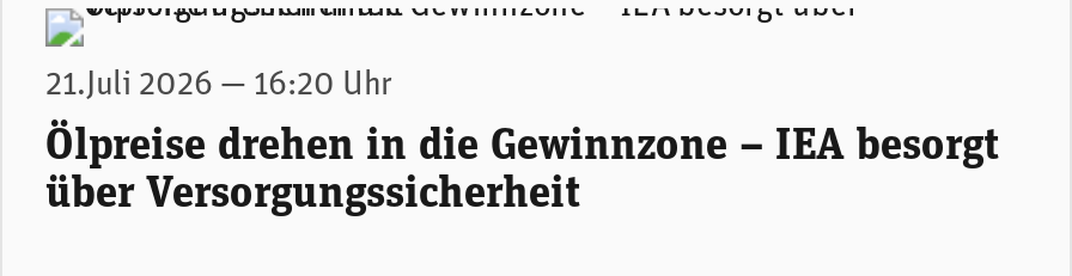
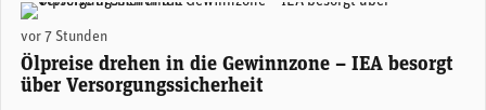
- 21.Juli 2026 — 16:20 Uhr
+ vor 7 Stunden
